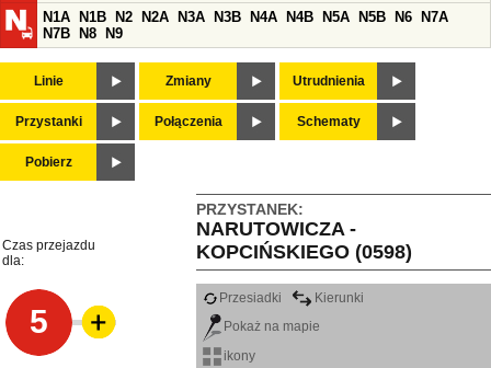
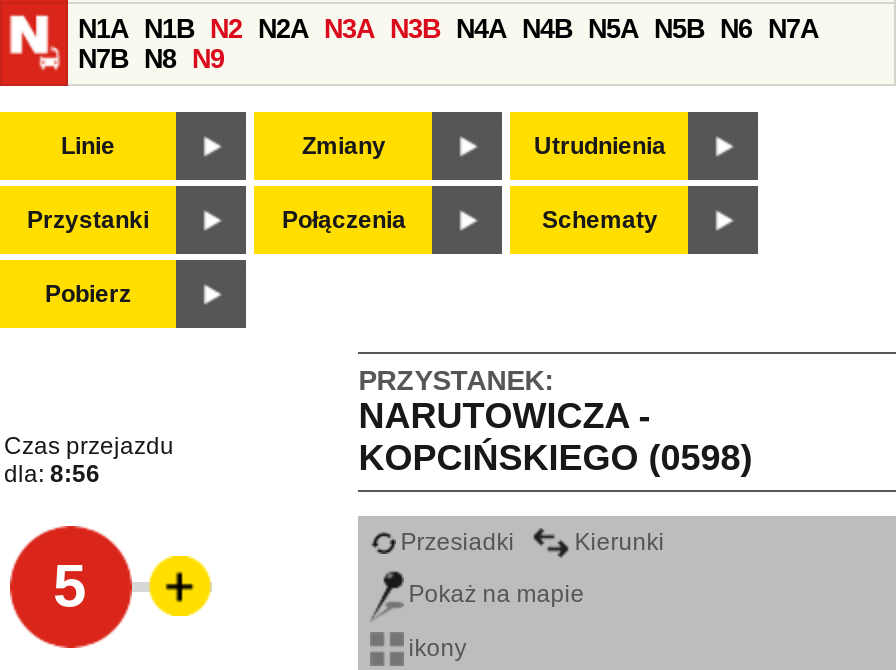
- dla:
+ dla: 8:56
